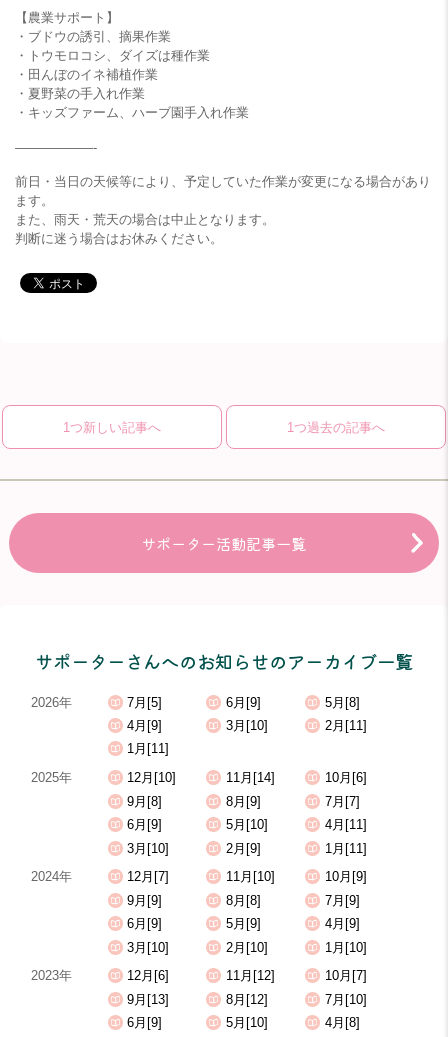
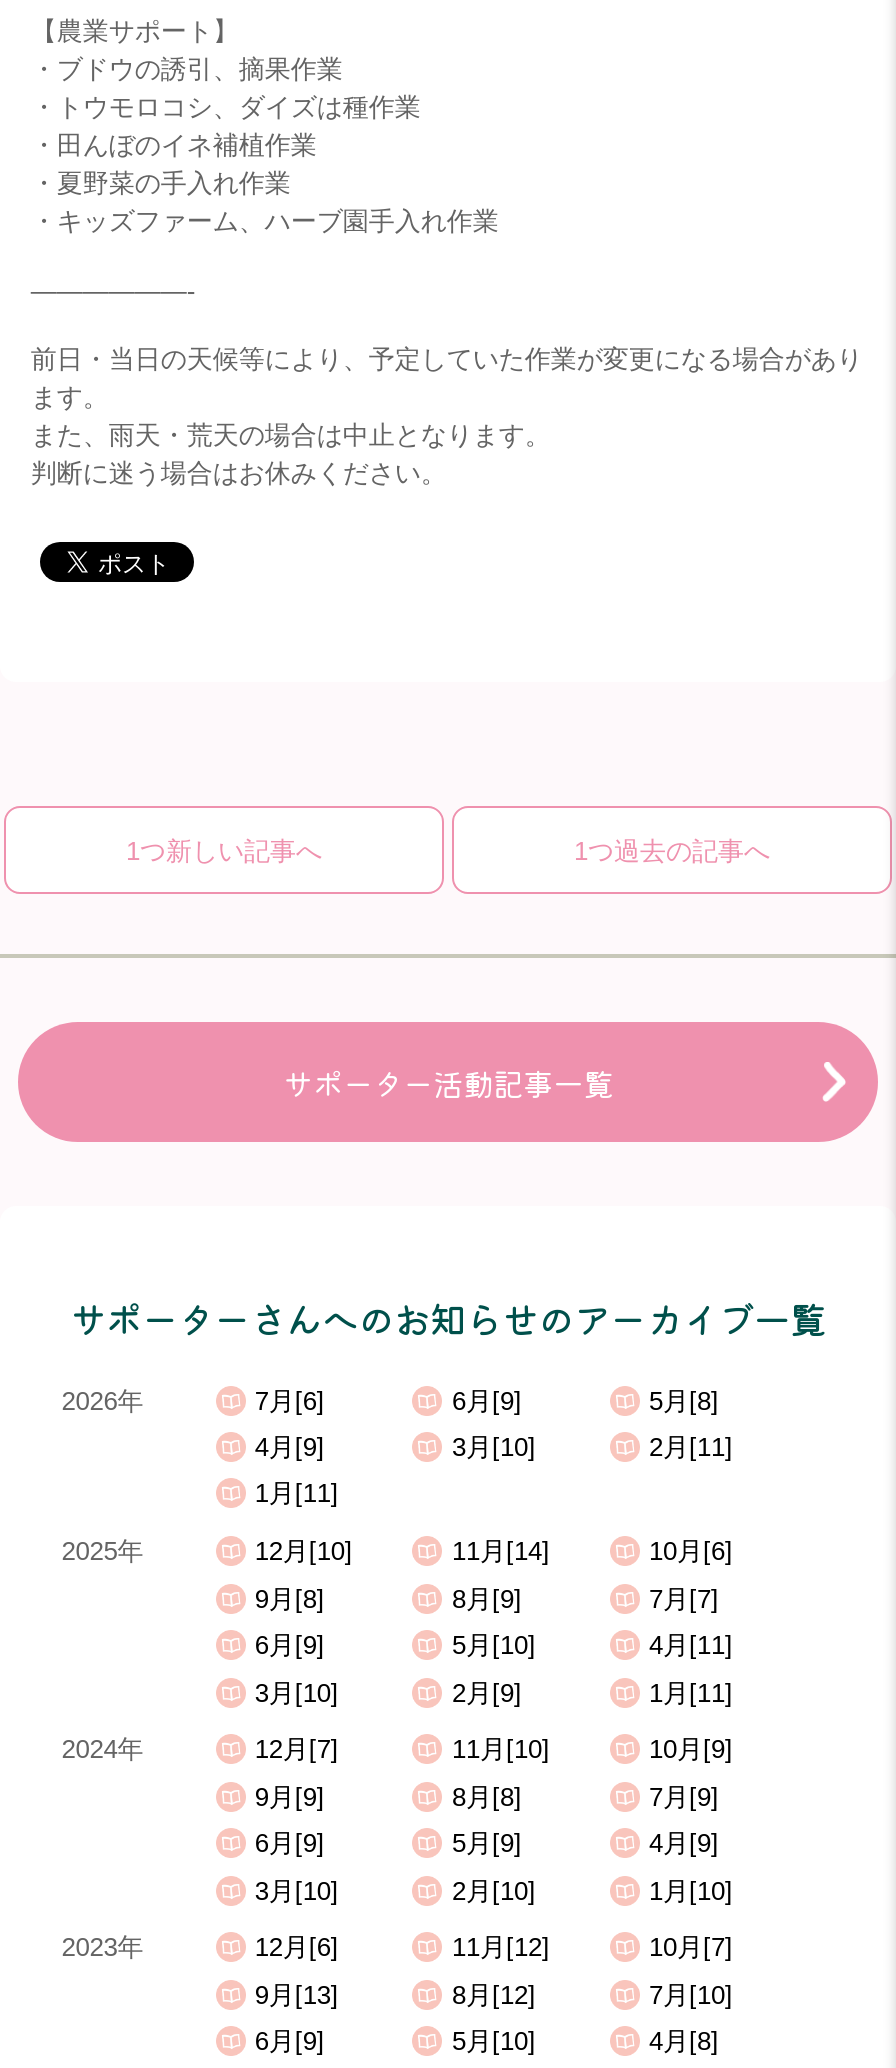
- 7月[5]
+ 7月[6]
